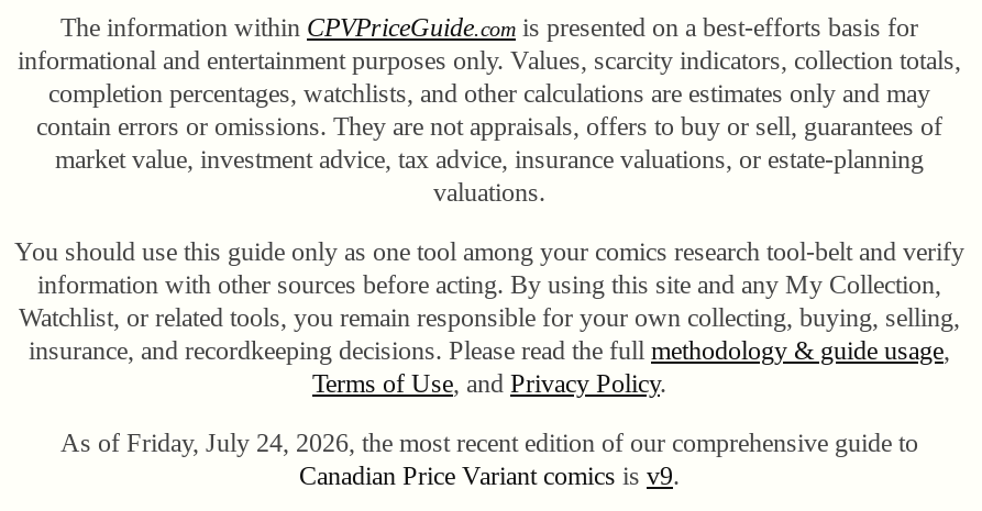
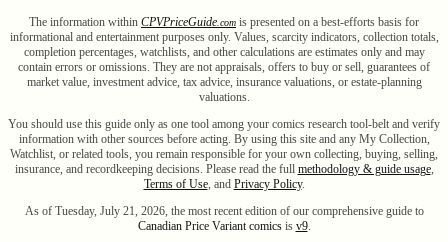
- As of Friday, July 24, 2026, the most recent edition of our comprehensive guide to
+ As of Tuesday, July 21, 2026, the most recent edition of our comprehensive guide to
